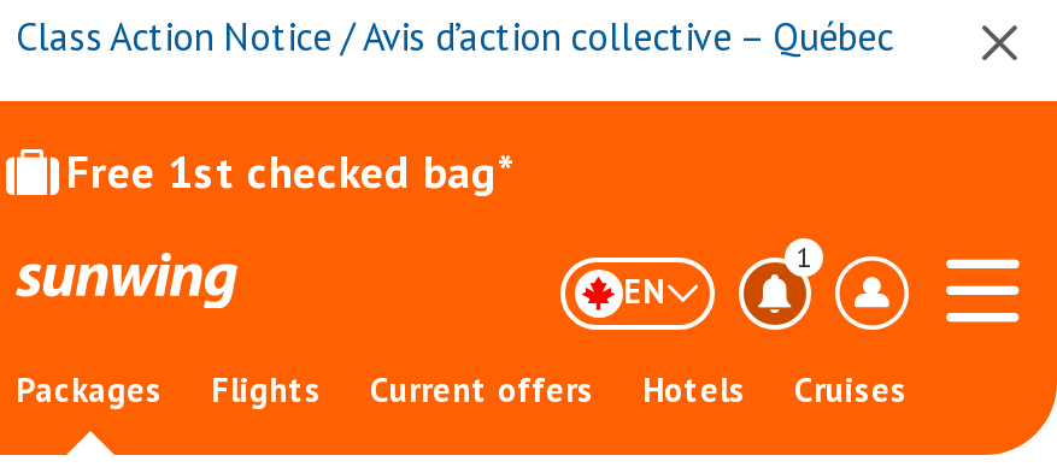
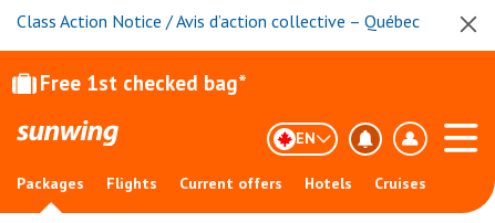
- 1
